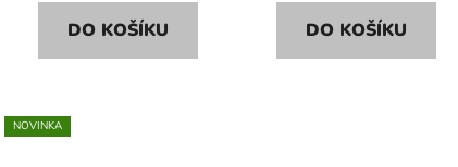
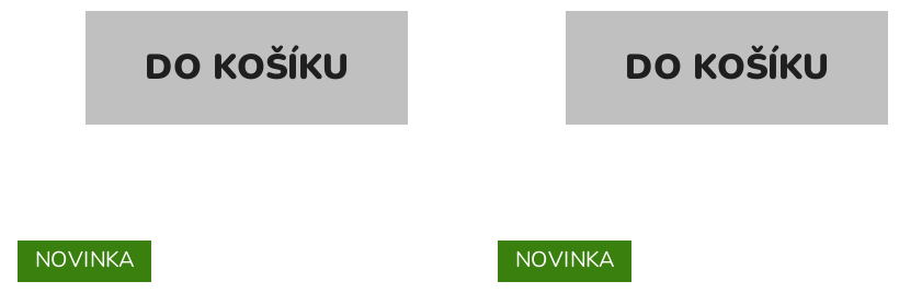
+ NOVINKA
